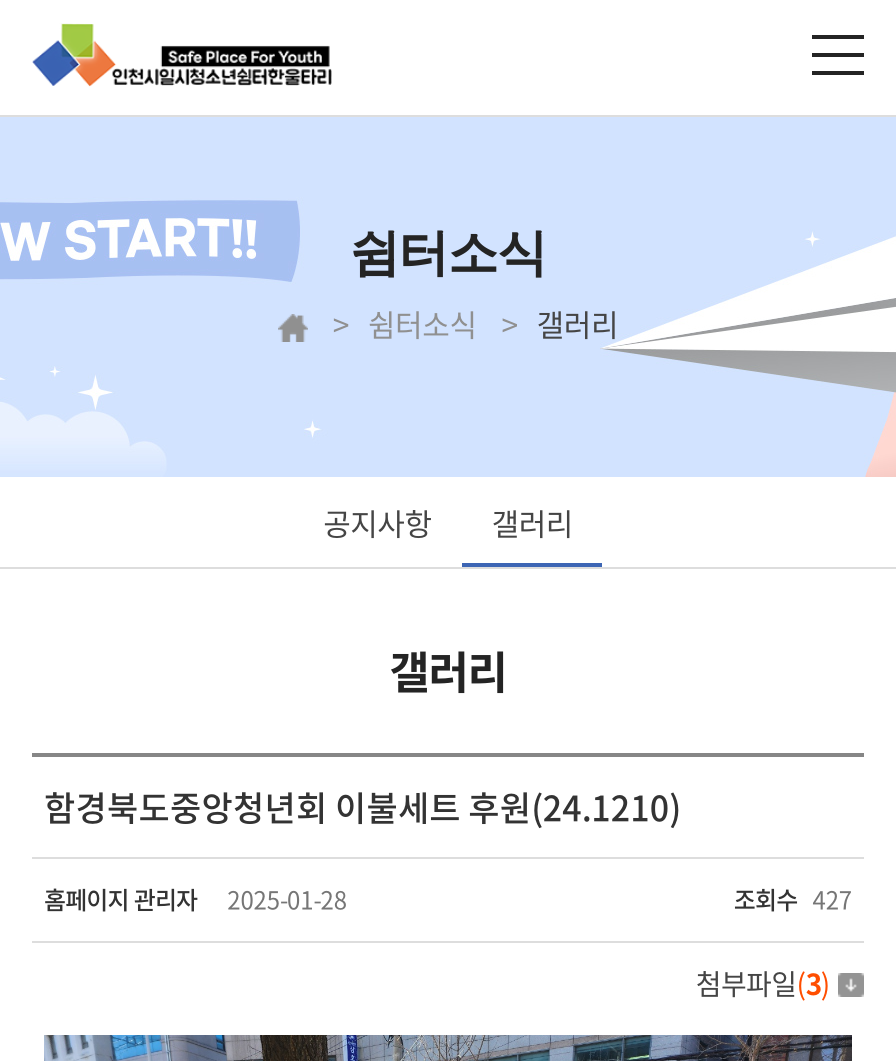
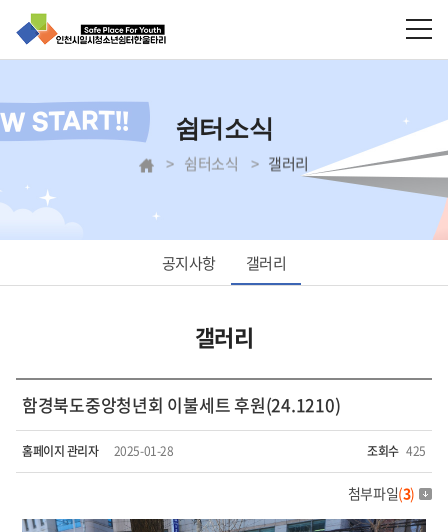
- 조회수 427
+ 조회수 425
